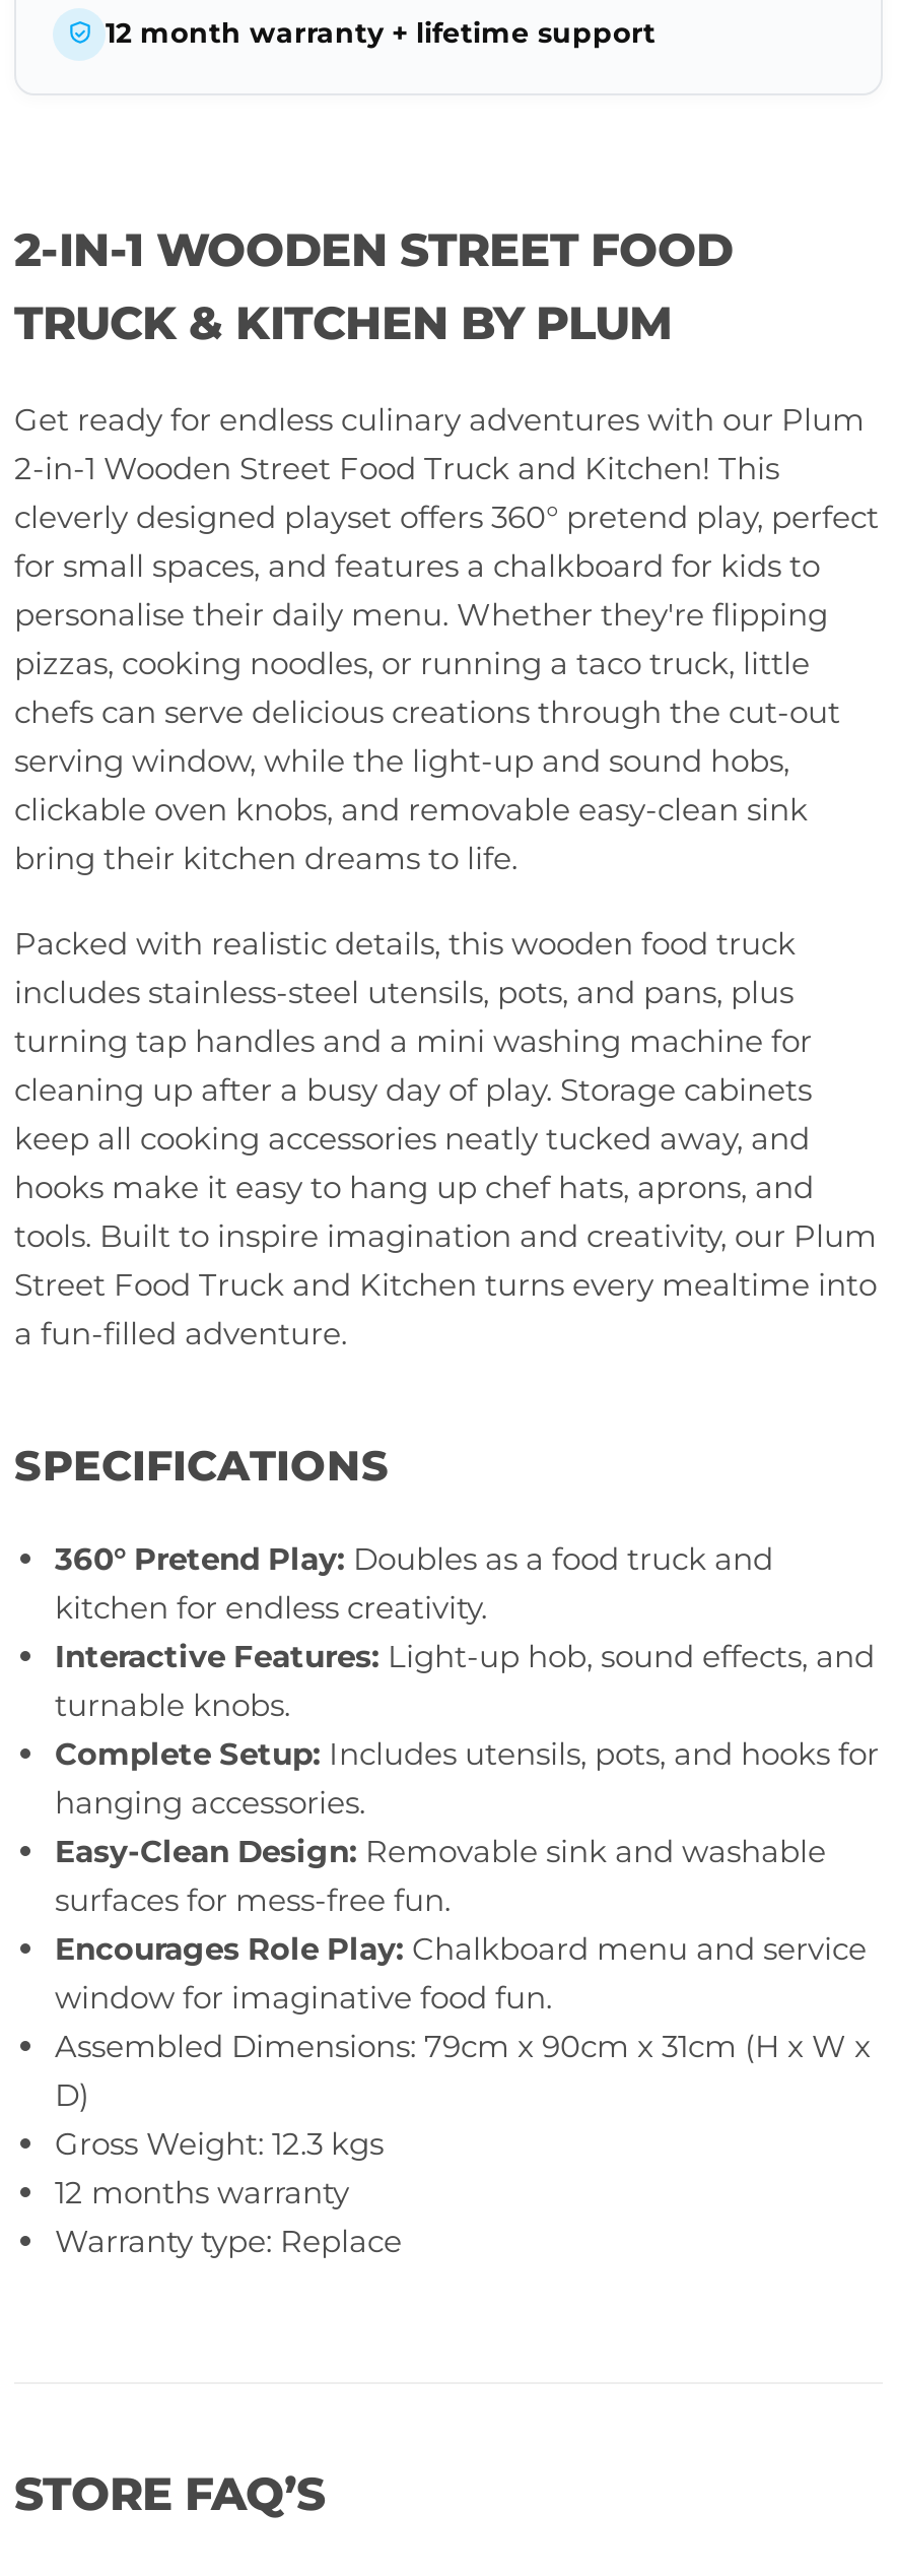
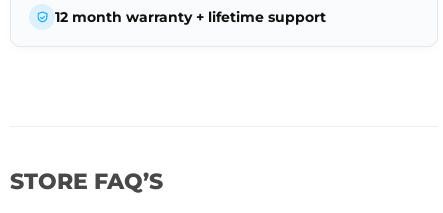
- 2-IN-1 WOODEN STREET FOOD
- TRUCK & KITCHEN BY PLUM
- Get ready for endless culinary adventures with our Plum
- 2-in-1 Wooden Street Food Truck and Kitchen! This
- cleverly designed playset offers 360° pretend play, perfect
- for small spaces, and features a chalkboard for kids to
- personalise their daily menu. Whether they're flipping
- pizzas, cooking noodles, or running a taco truck, little
- chefs can serve delicious creations through the cut-out
- serving window, while the light-up and sound hobs,
- clickable oven knobs, and removable easy-clean sink
- bring their kitchen dreams to life.
- Packed with realistic details, this wooden food truck
- includes stainless-steel utensils, pots, and pans, plus
- turning tap handles and a mini washing machine for
- cleaning up after a busy day of play. Storage cabinets
- keep all cooking accessories neatly tucked away, and
- hooks make it easy to hang up chef hats, aprons, and
- tools. Built to inspire imagination and creativity, our Plum
- Street Food Truck and Kitchen turns every mealtime into
- a fun-filled adventure.
- SPECIFICATIONS
- 360° Pretend Play: Doubles as a food truck and
- kitchen for endless creativity.
- Interactive Features: Light-up hob, sound effects, and
- turnable knobs.
- Complete Setup: Includes utensils, pots, and hooks for
- hanging accessories.
- Easy-Clean Design: Removable sink and washable
- surfaces for mess-free fun.
- Encourages Role Play: Chalkboard menu and service
- window for imaginative food fun.
- Assembled Dimensions: 79cm x 90cm x 31cm (H x W x
- D)
- Gross Weight: 12.3 kgs
- 12 months warranty
- Warranty type: Replace
